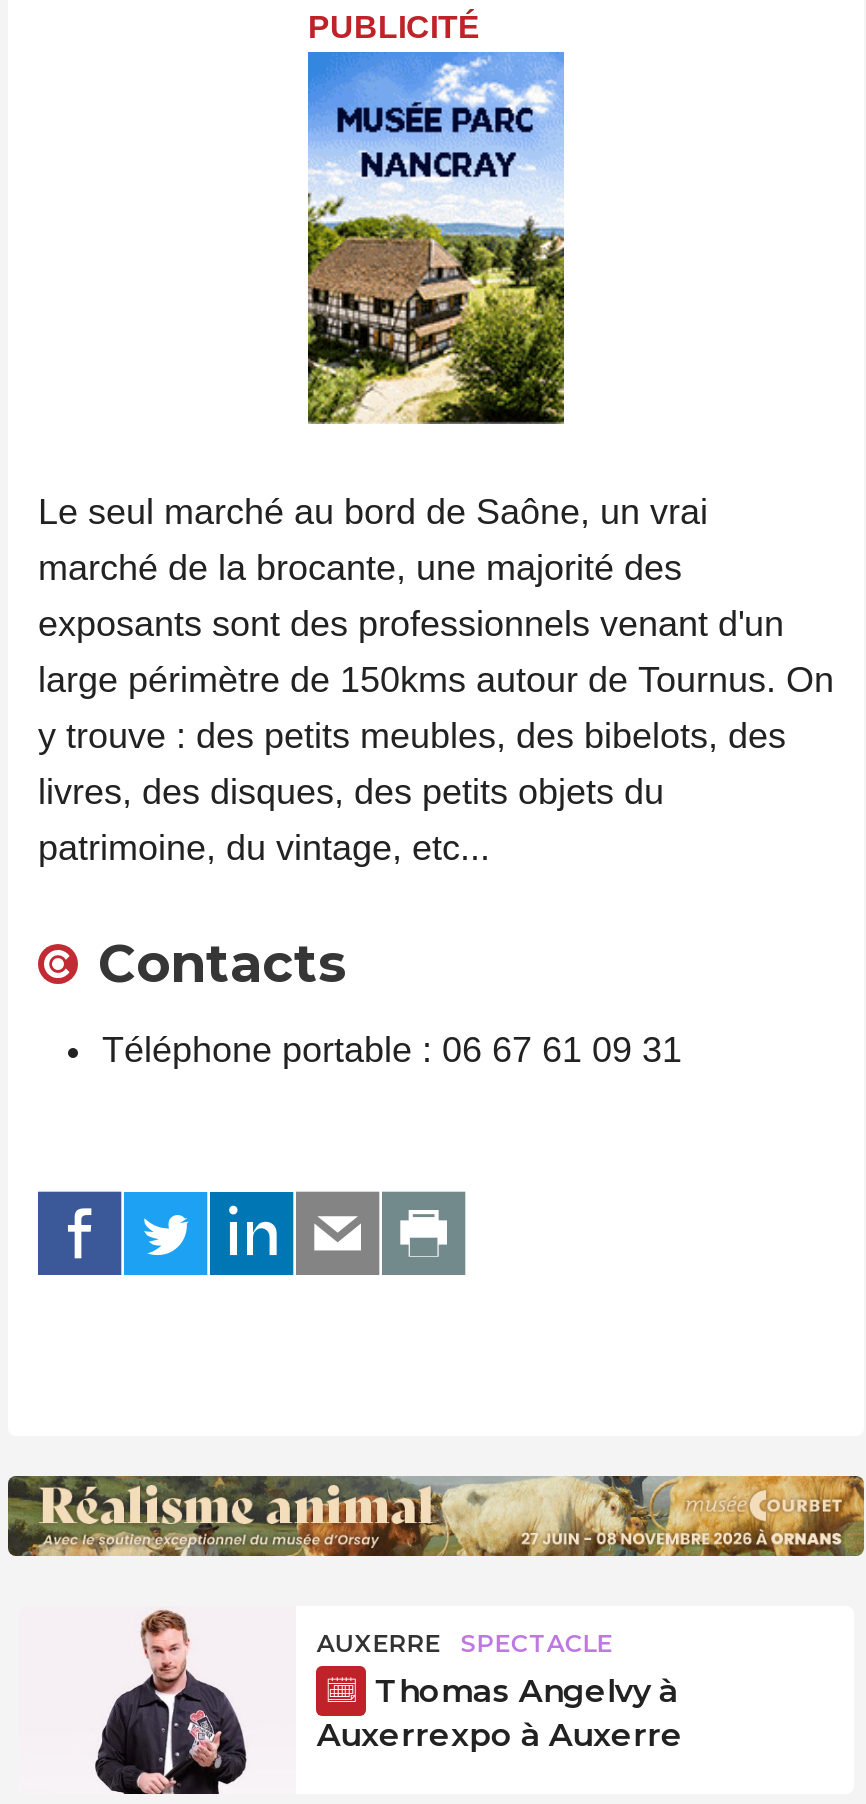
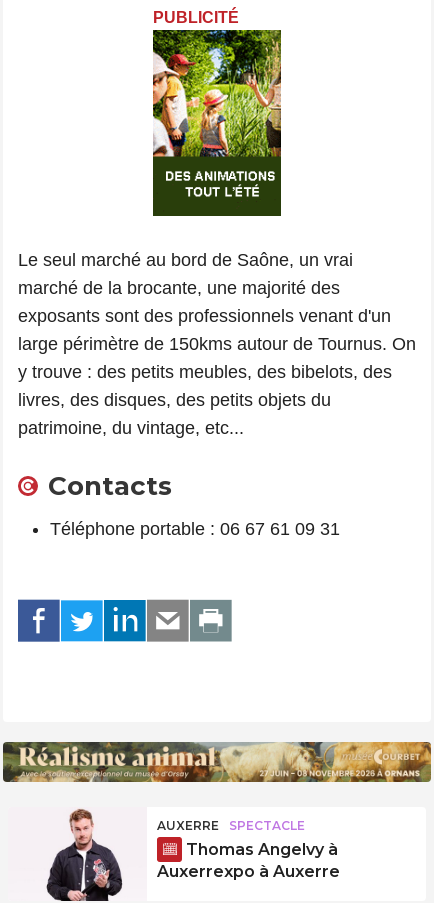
- [image]
+ [image]
